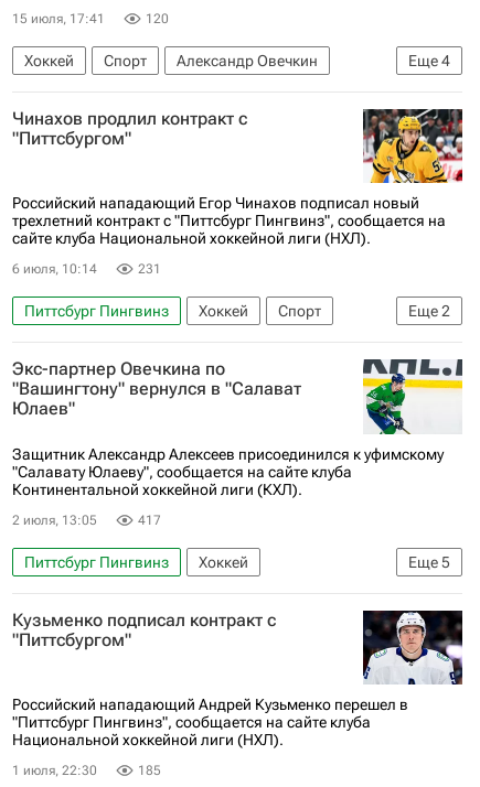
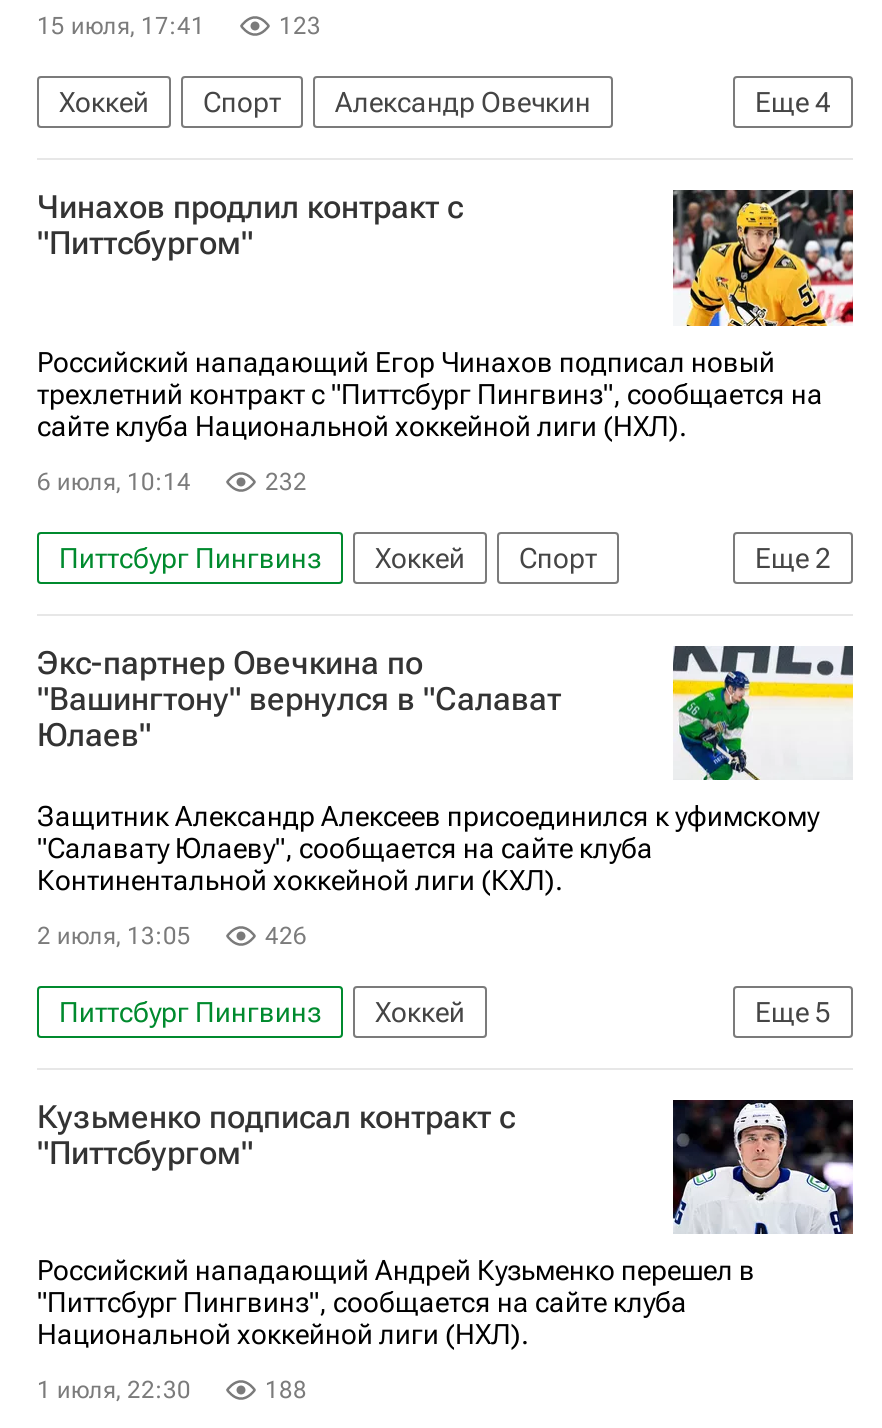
- 120
+ 123

- 231
+ 232

- 417
+ 426

- 185
+ 188
